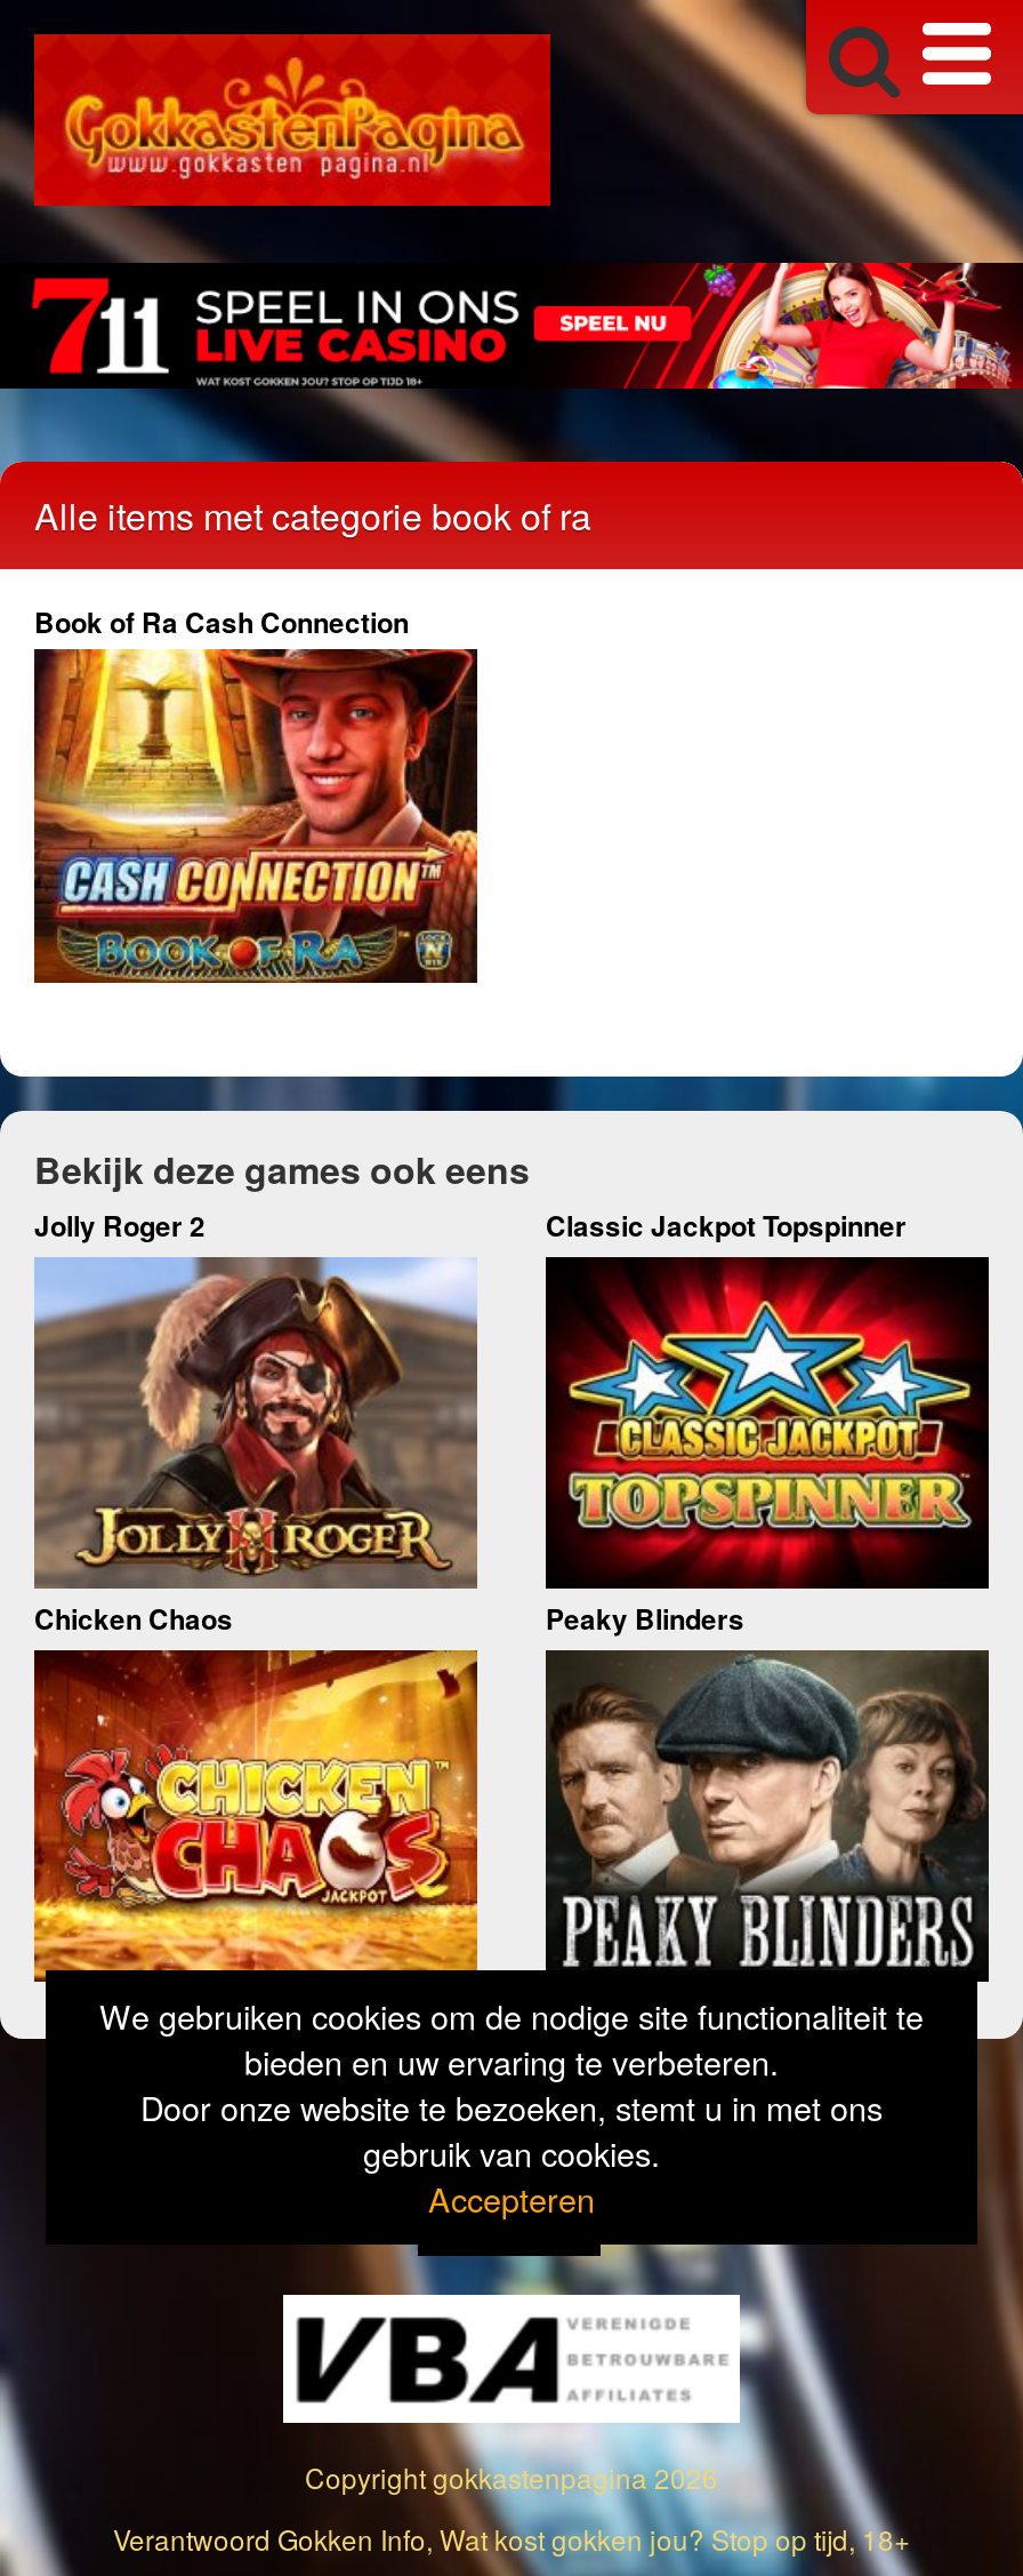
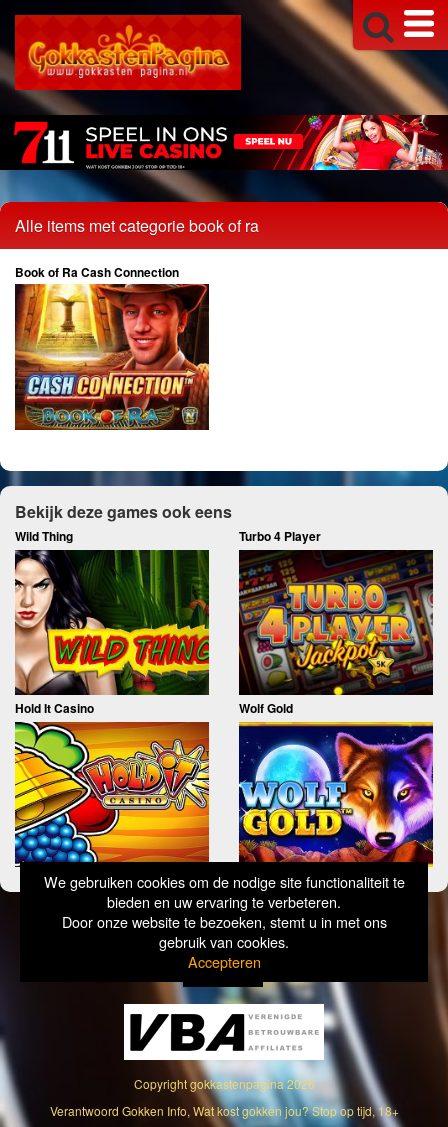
- Jolly Roger 2
- Classic Jackpot Topspinner
+ Wild Thing
+ Turbo 4 Player

- [image]
- Chicken Chaos
- Peaky Blinders
+ [image]
+ Hold It Casino
+ Wolf Gold

- [image]
+ [image]

- [image]
+ [image]

- [image]
+ [image]
